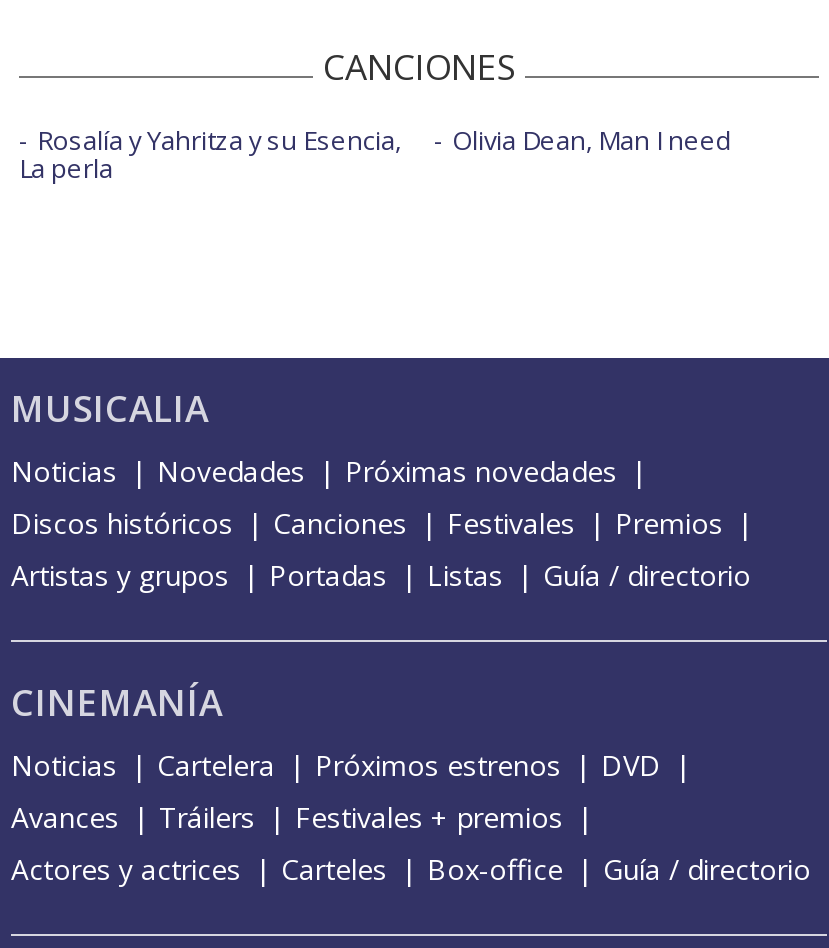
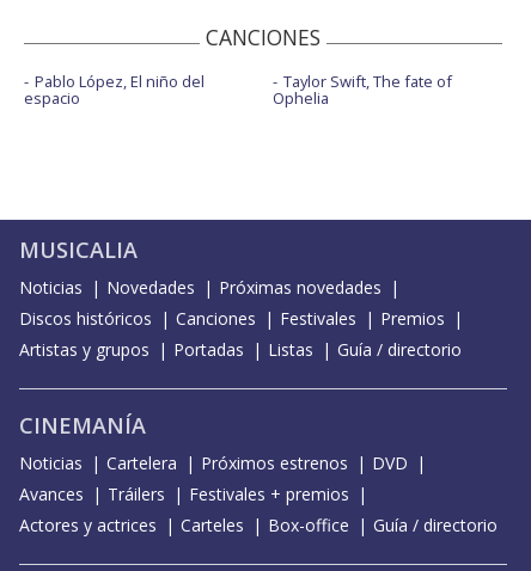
- Rosalía y Yahritza y su Esencia,
- La perla
+ Pablo López, El niño del
+ espacio

- Olivia Dean, Man I need
+ Taylor Swift, The fate of
+ Ophelia
